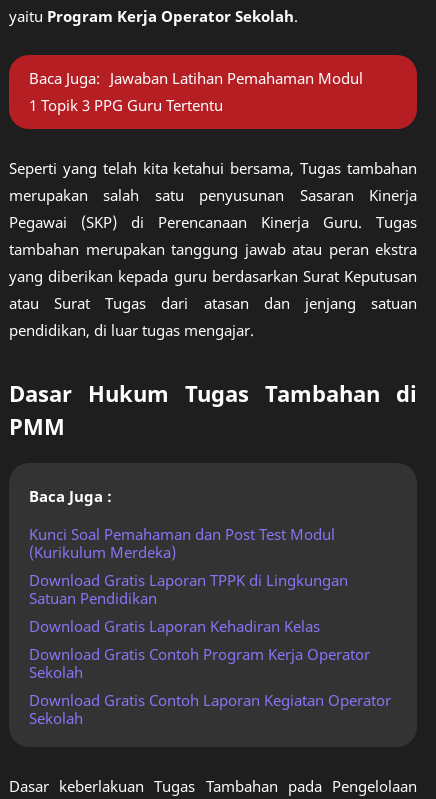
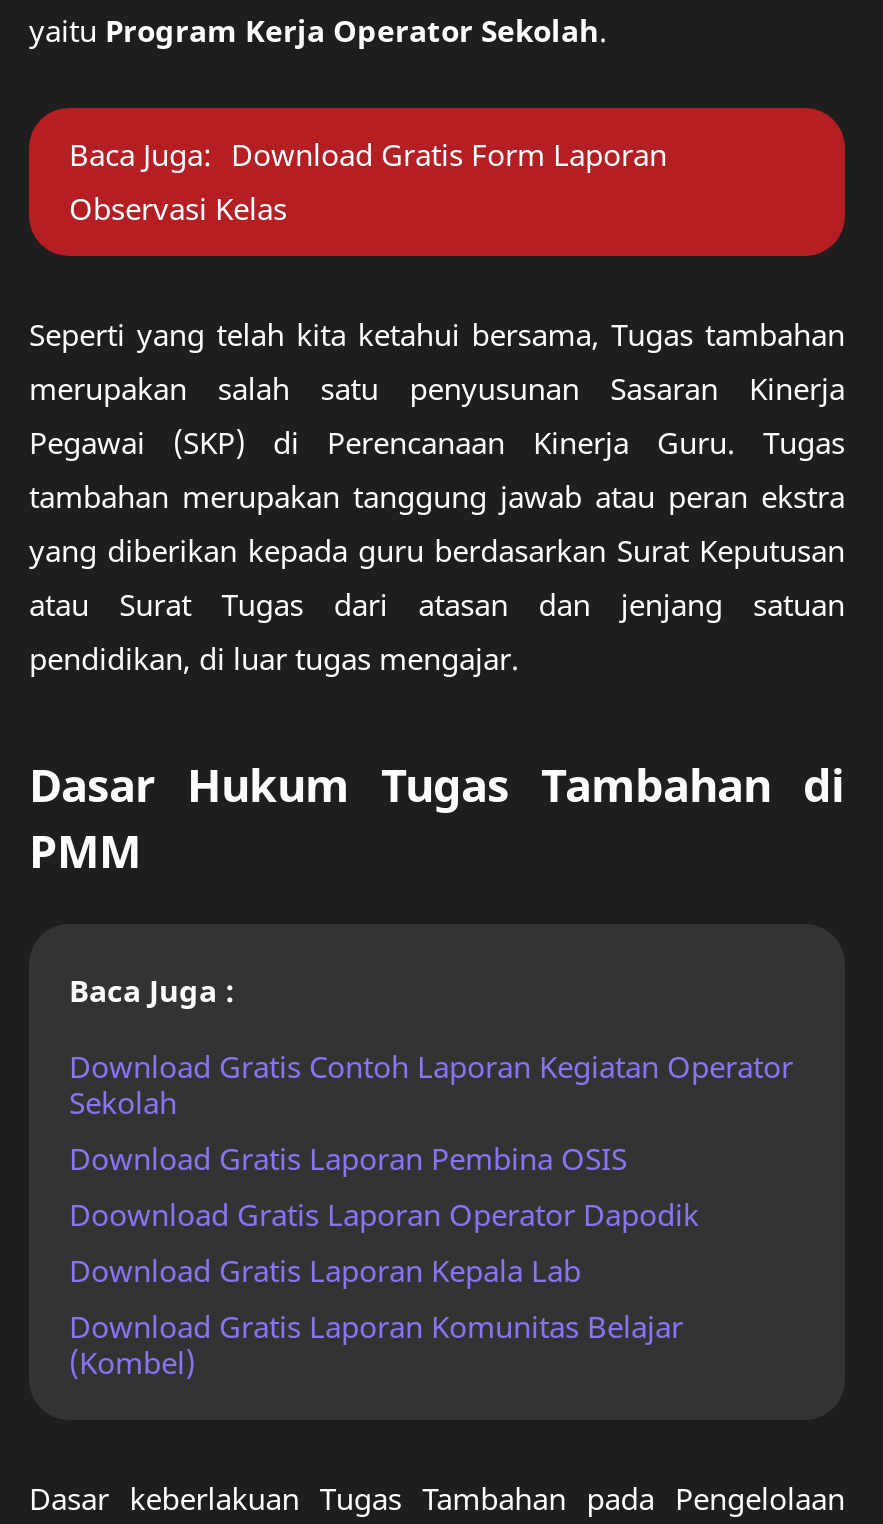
- Baca Juga: Jawaban Latihan Pemahaman Modul
- 1 Topik 3 PPG Guru Tertentu
+ Baca Juga: Download Gratis Form Laporan
+ Observasi Kelas

- Kunci Soal Pemahaman dan Post Test Modul
- (Kurikulum Merdeka)
- Download Gratis Laporan TPPK di Lingkungan
- Satuan Pendidikan
- Download Gratis Laporan Kehadiran Kelas
- Download Gratis Contoh Program Kerja Operator
- Sekolah

moved up: Download Gratis Contoh Laporan Kegiatan Operator | Sekolah

+ Download Gratis Laporan Pembina OSIS
+ Doownload Gratis Laporan Operator Dapodik
+ Download Gratis Laporan Kepala Lab
+ Download Gratis Laporan Komunitas Belajar
+ (Kombel)
